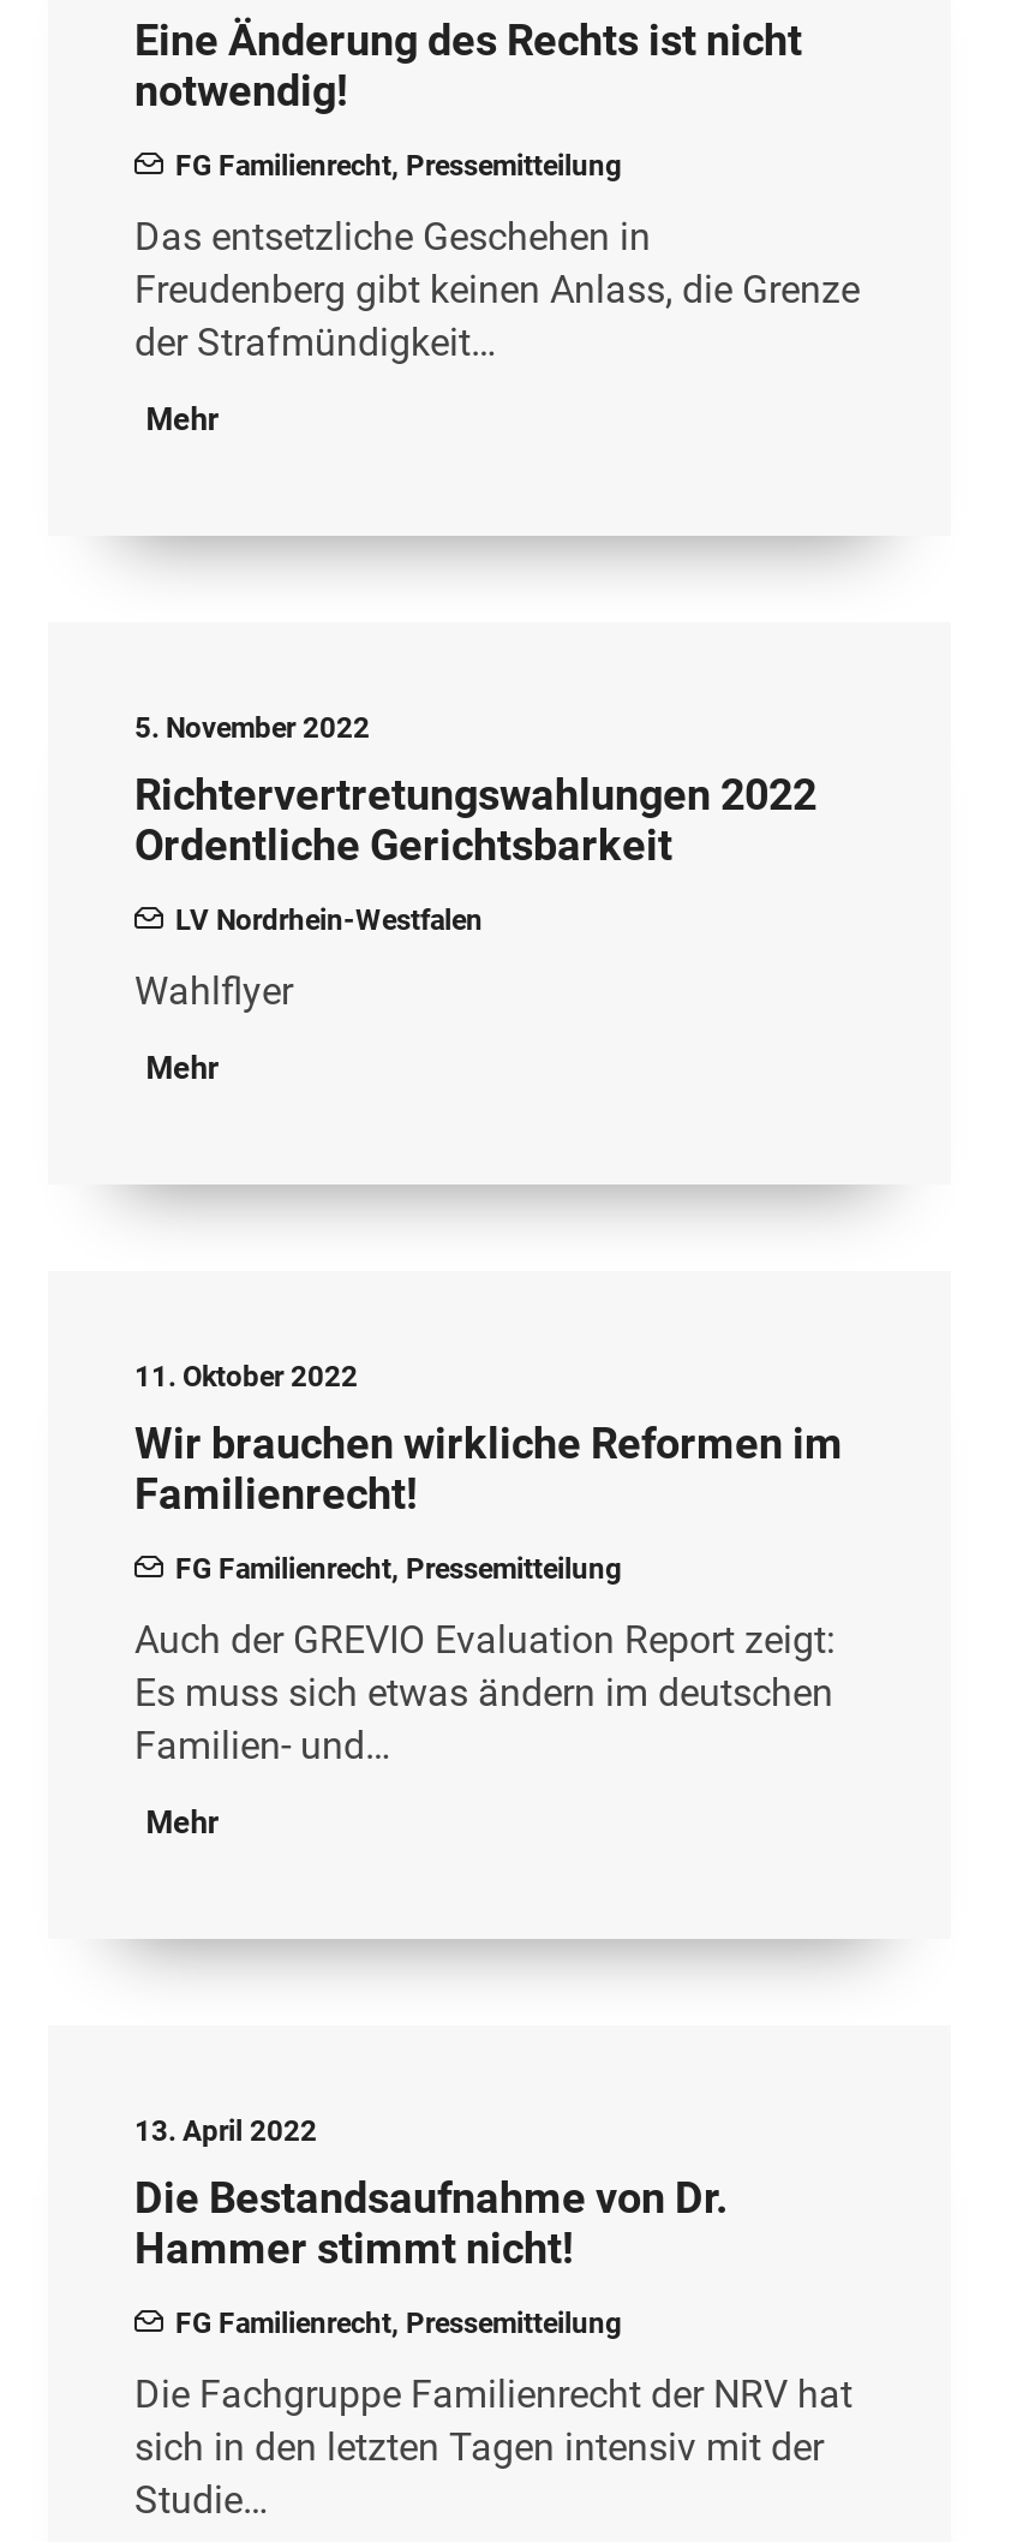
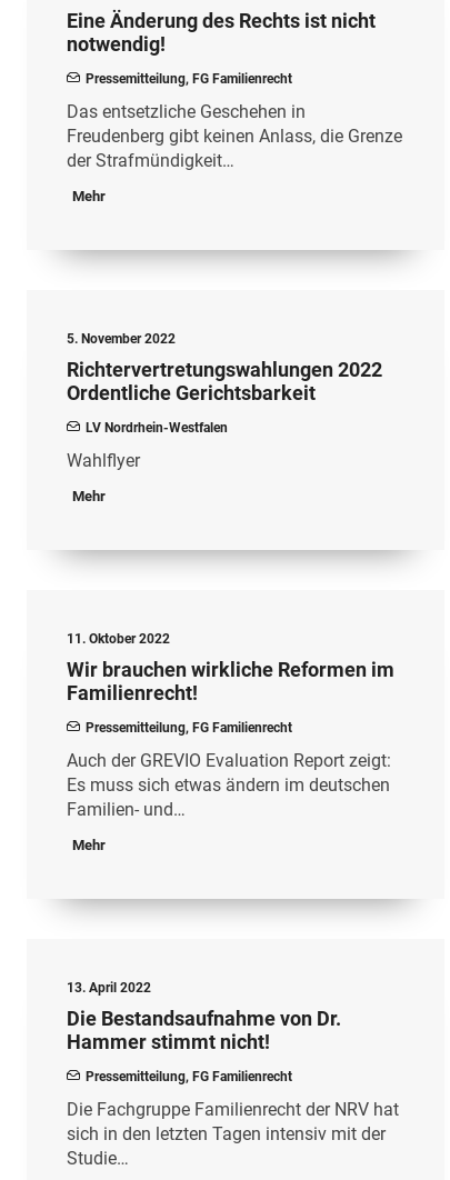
- FG Familienrecht, Pressemitteilung
+ Pressemitteilung, FG Familienrecht

- FG Familienrecht, Pressemitteilung
+ Pressemitteilung, FG Familienrecht

- FG Familienrecht, Pressemitteilung
+ Pressemitteilung, FG Familienrecht
